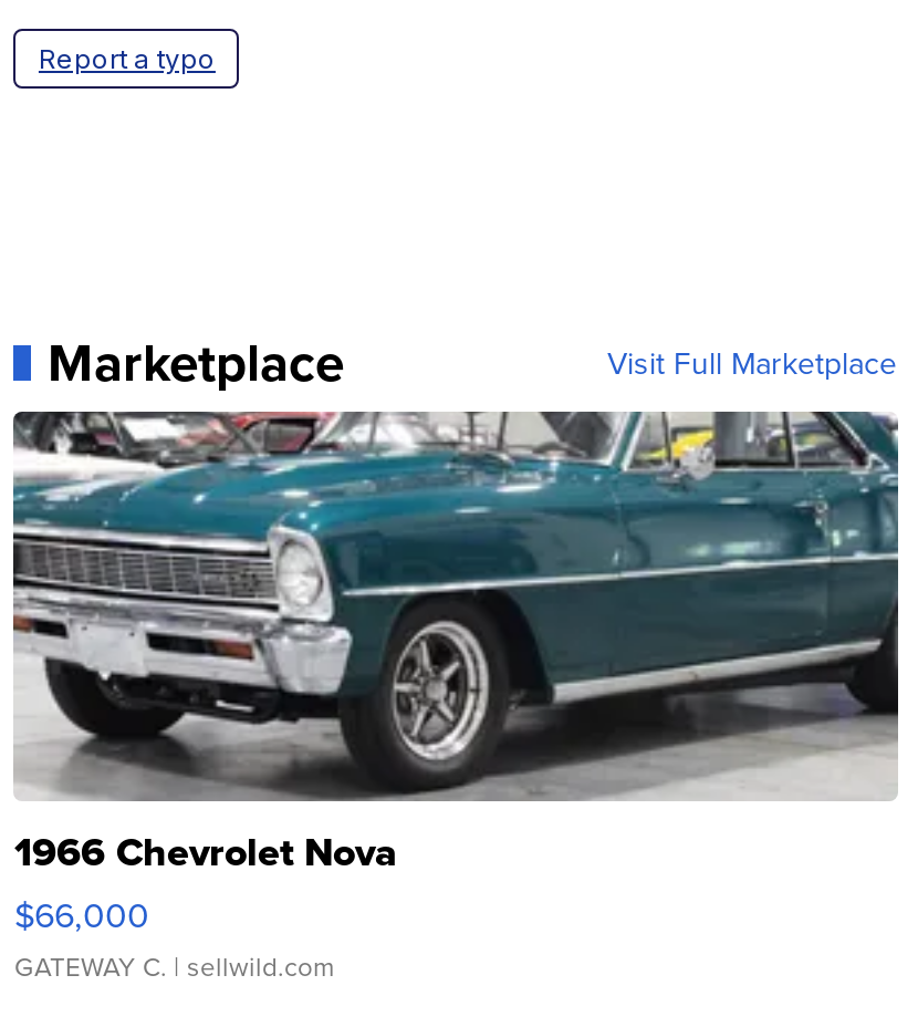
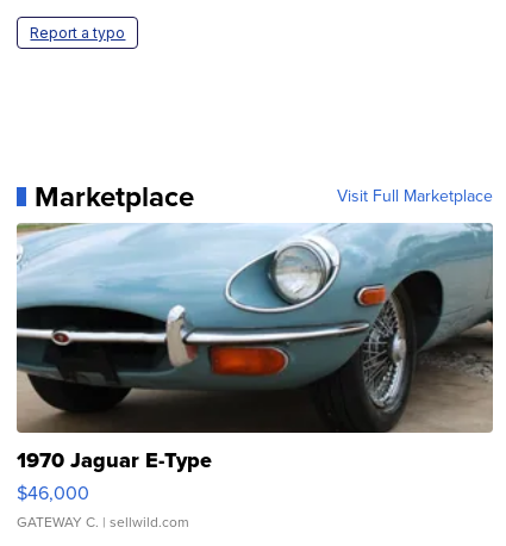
- [image]
- 1966 Chevrolet Nova
- $66,000
+ [image]
+ 1970 Jaguar E-Type
+ $46,000
